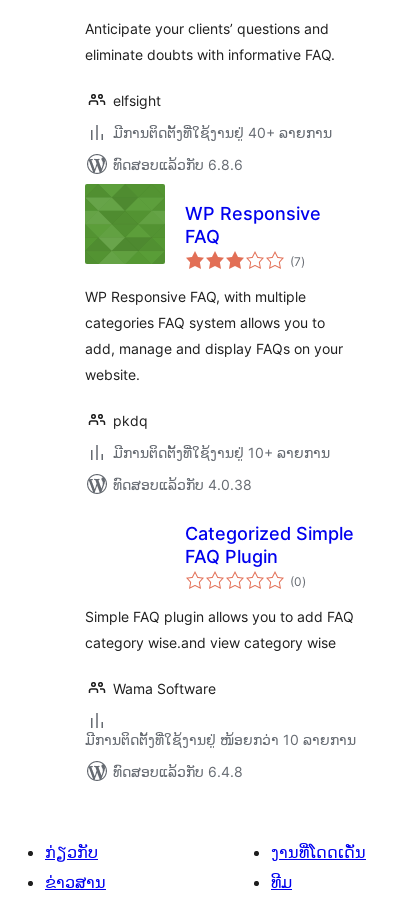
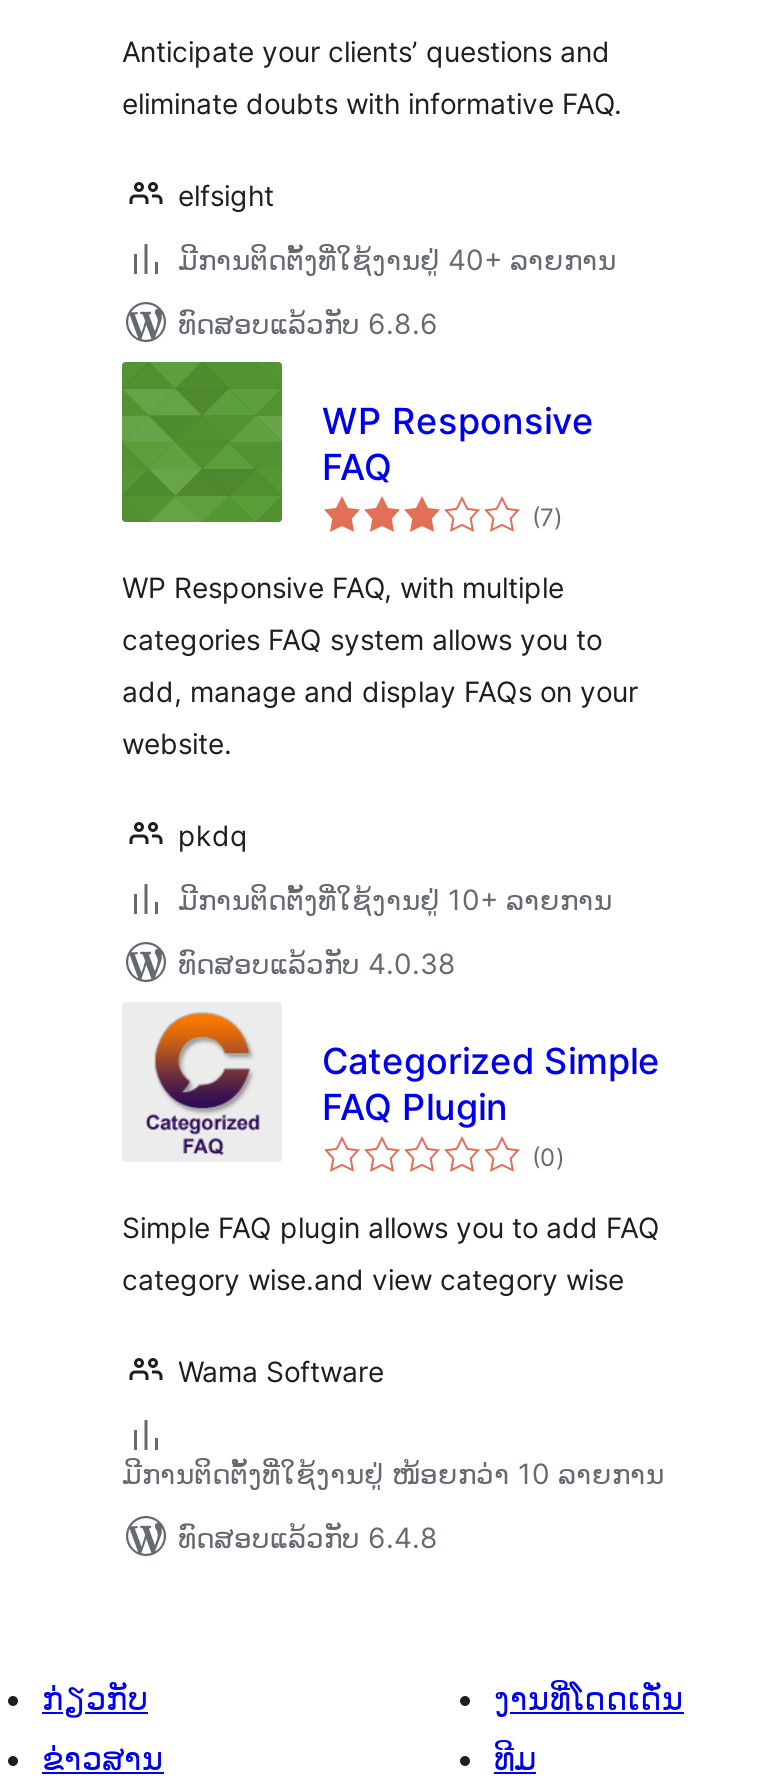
+ [image]
